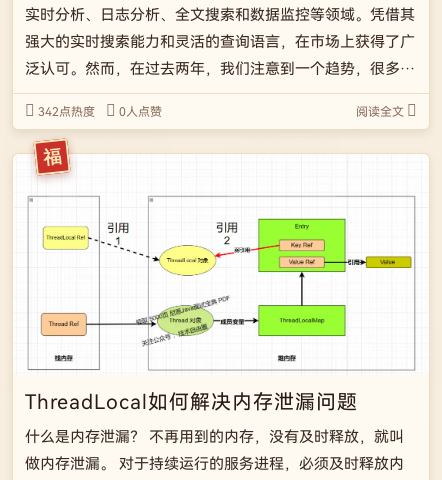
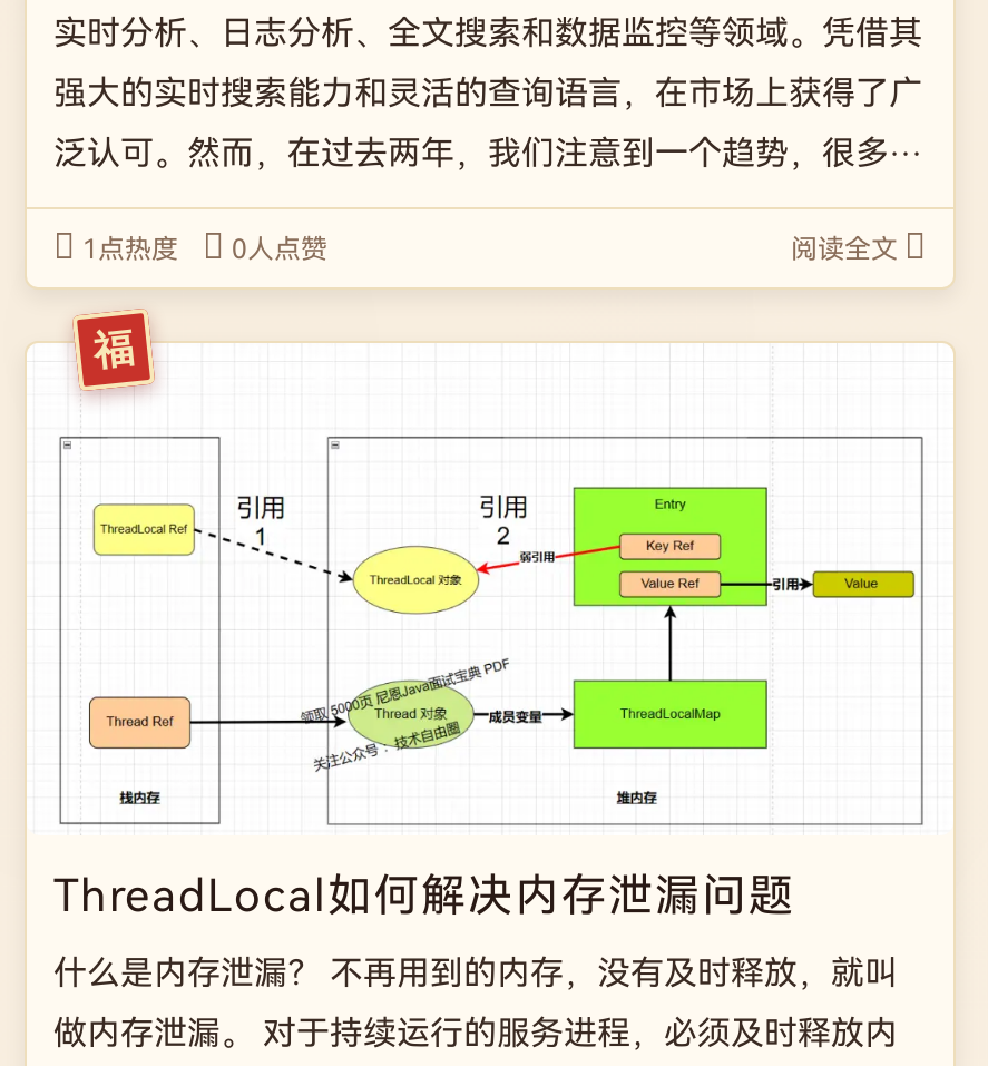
- 342点热度 0人点赞
+ 1点热度 0人点赞
